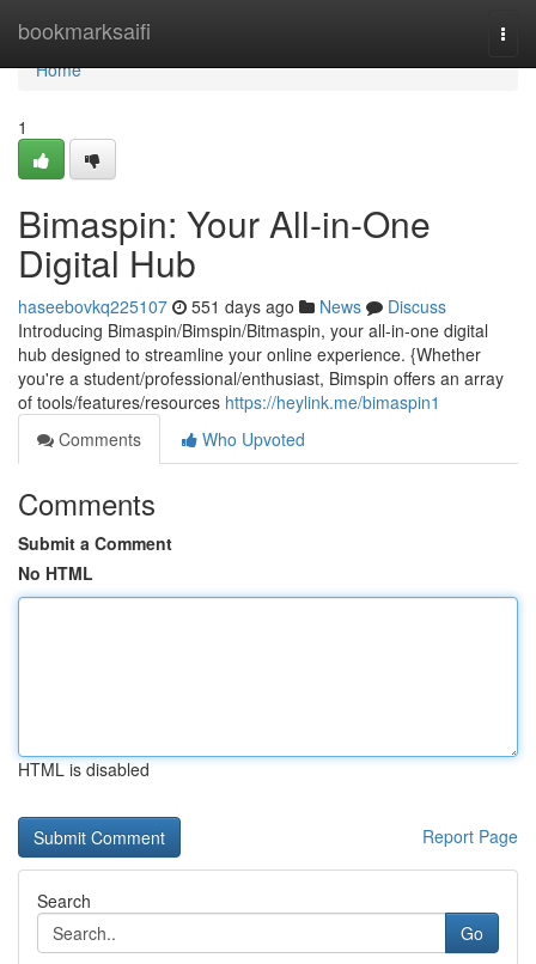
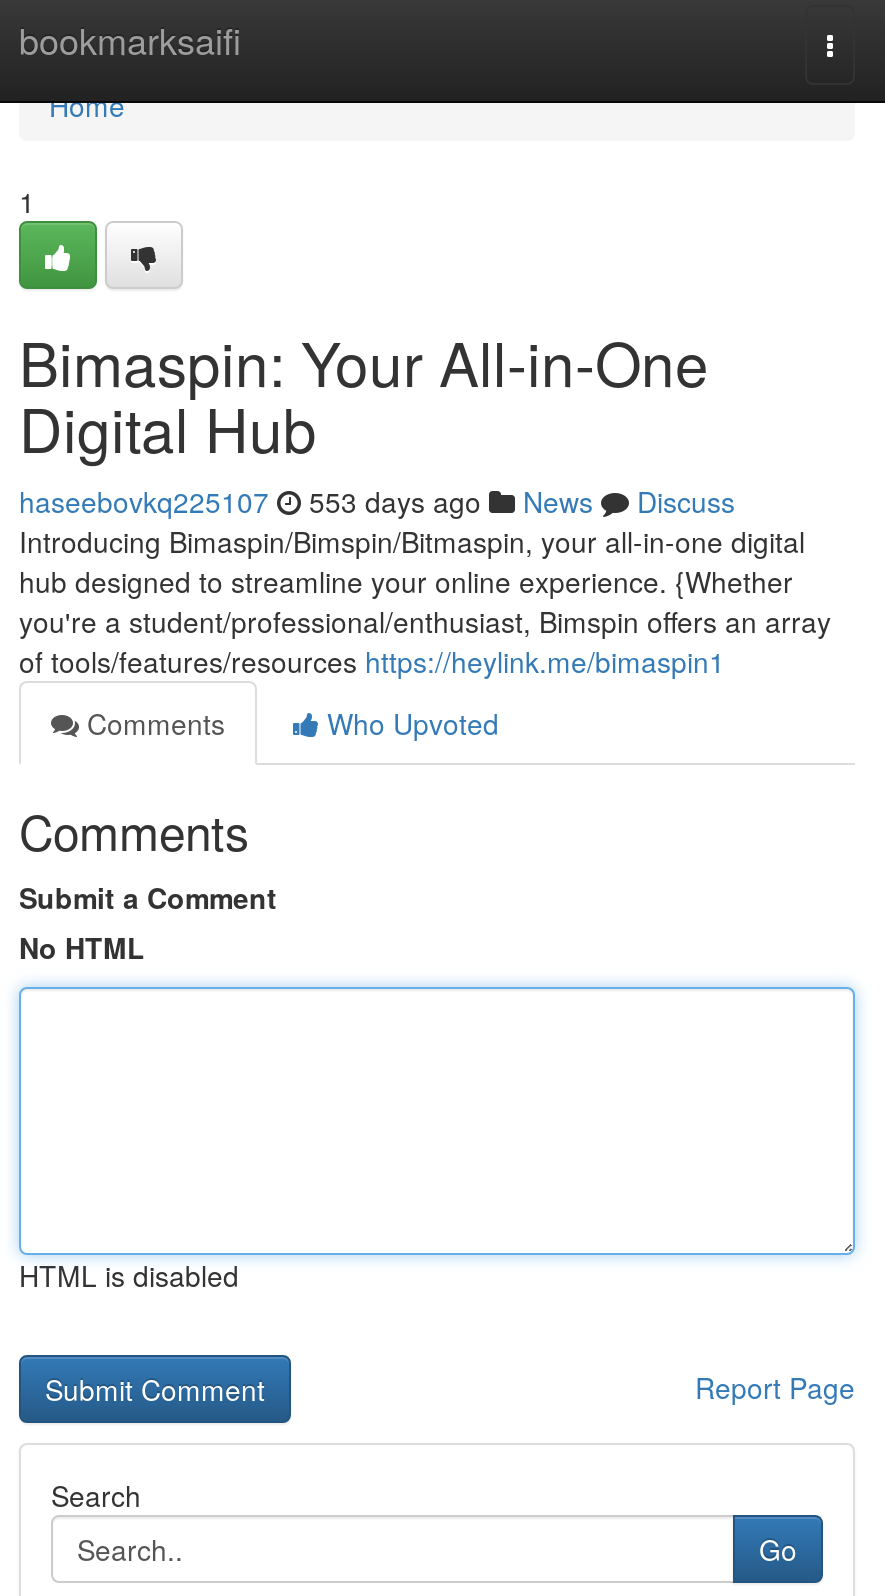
- haseebovkq225107 551 days ago News Discuss
+ haseebovkq225107 553 days ago News Discuss
